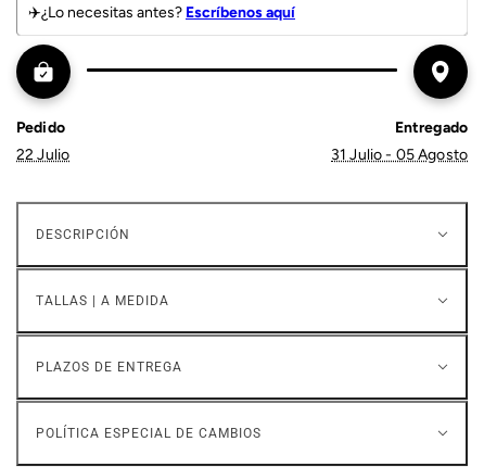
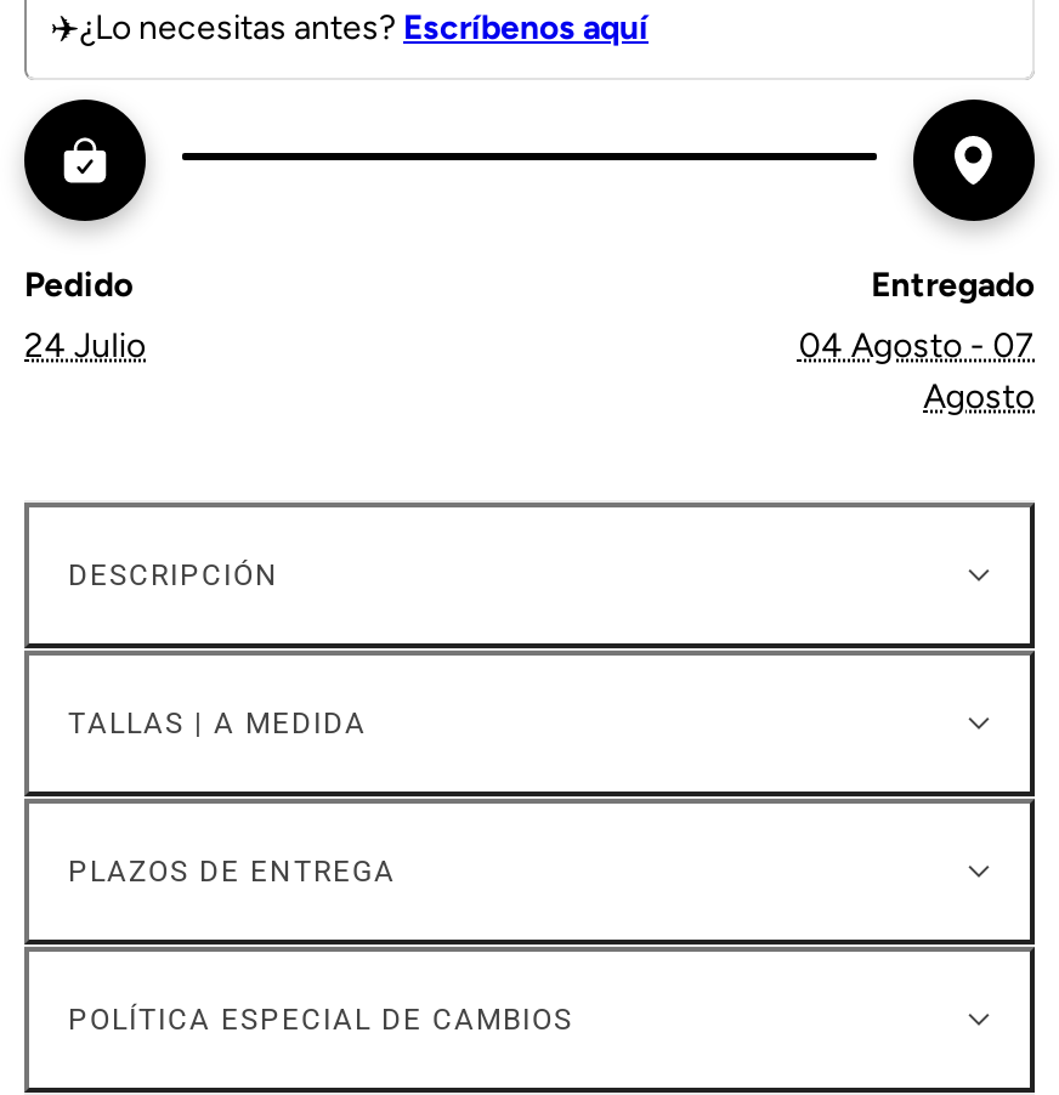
- 22 Julio
+ 24 Julio

- 31 Julio - 05 Agosto
+ 04 Agosto - 07
+ Agosto
